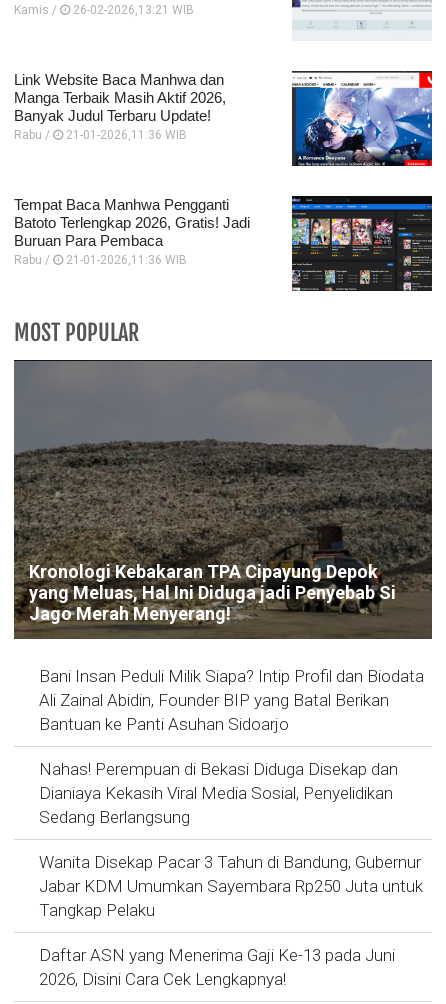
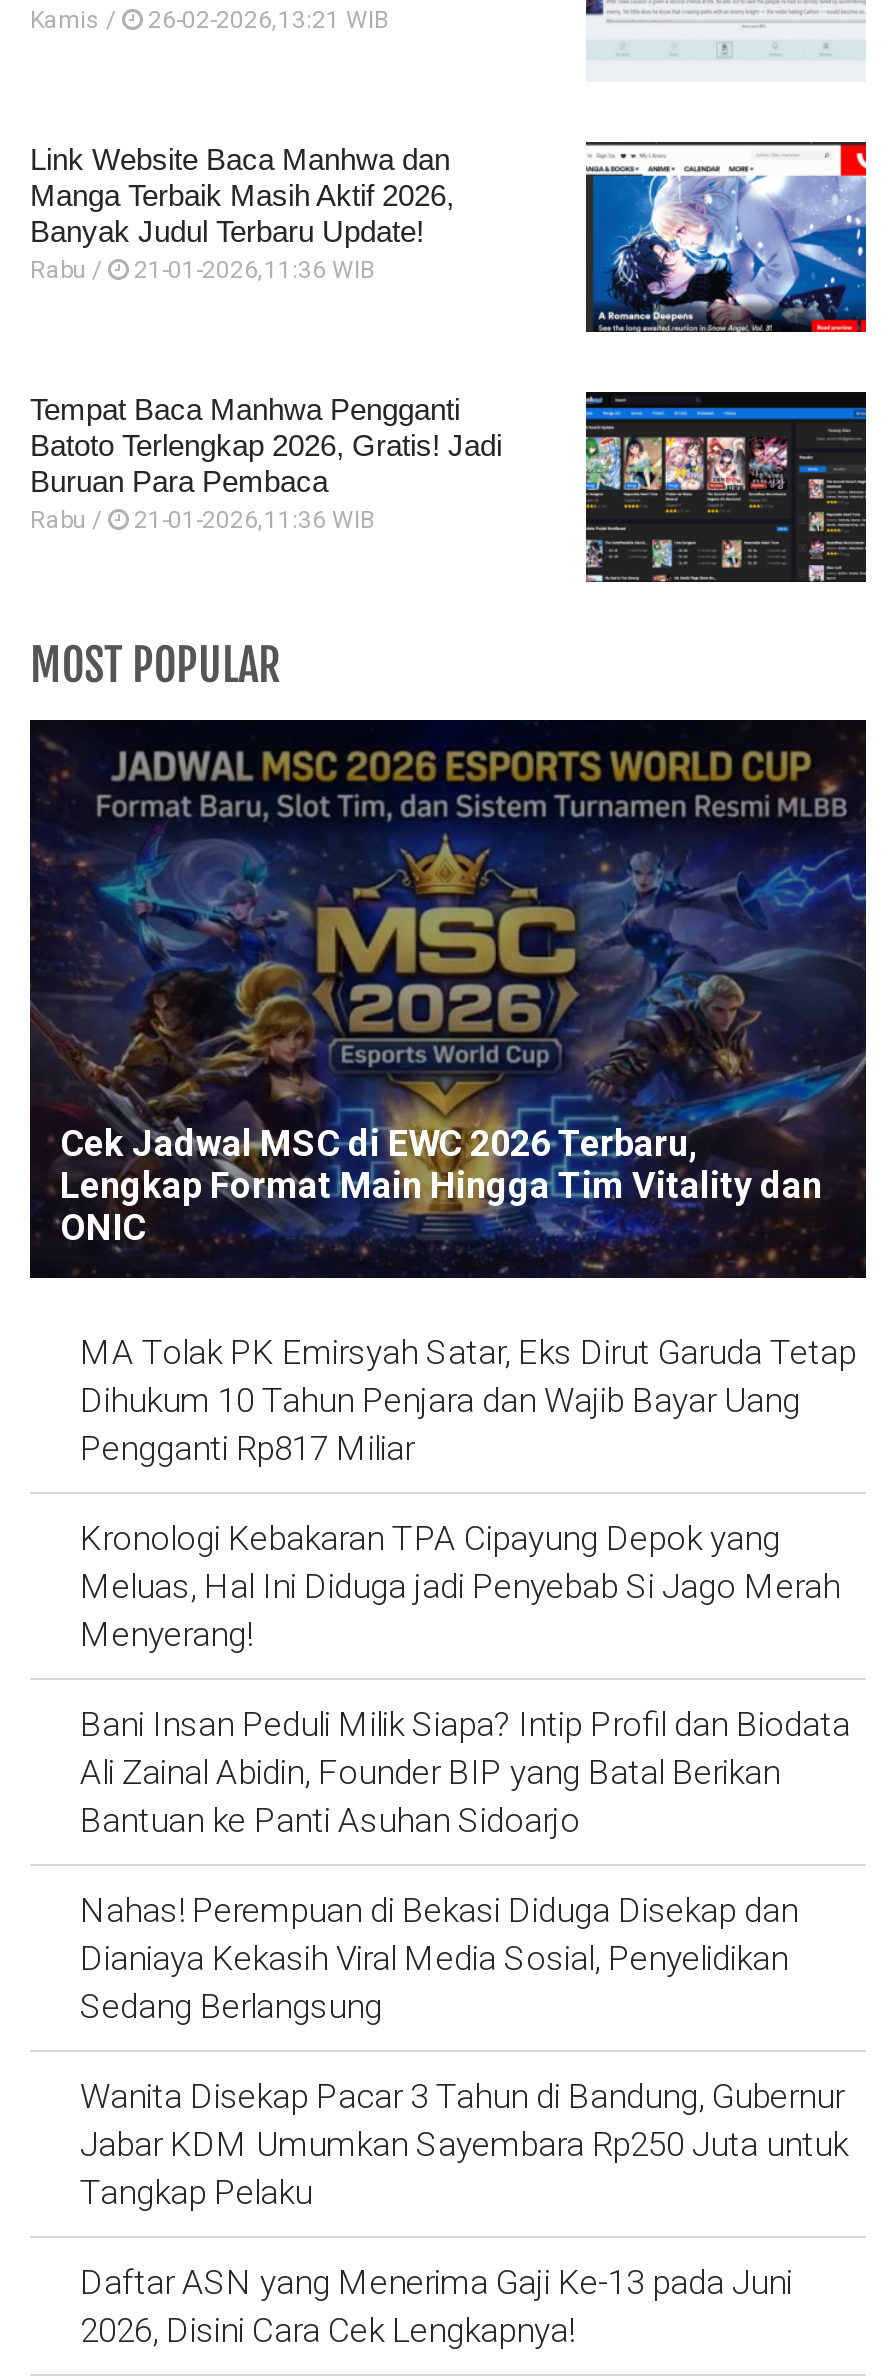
- [image]
- Kronologi Kebakaran TPA Cipayung Depok
- yang Meluas, Hal Ini Diduga jadi Penyebab Si
- Jago Merah Menyerang!
+ [image]
+ Cek Jadwal MSC di EWC 2026 Terbaru,
+ Lengkap Format Main Hingga Tim Vitality dan
+ ONIC
+ MA Tolak PK Emirsyah Satar, Eks Dirut Garuda Tetap
+ Dihukum 10 Tahun Penjara dan Wajib Bayar Uang
+ Pengganti Rp817 Miliar
+ Kronologi Kebakaran TPA Cipayung Depok yang
+ Meluas, Hal Ini Diduga jadi Penyebab Si Jago Merah
+ Menyerang!
